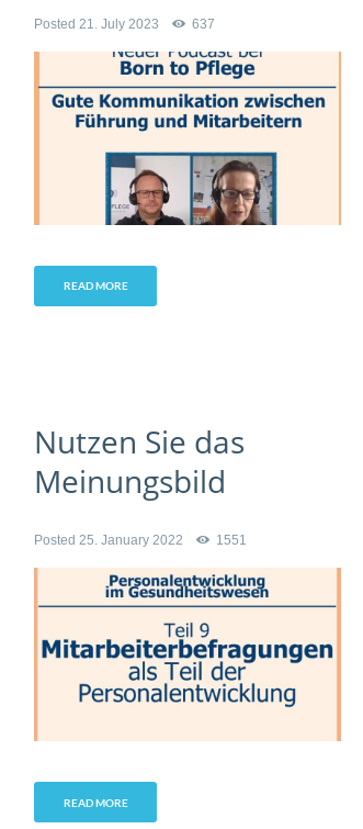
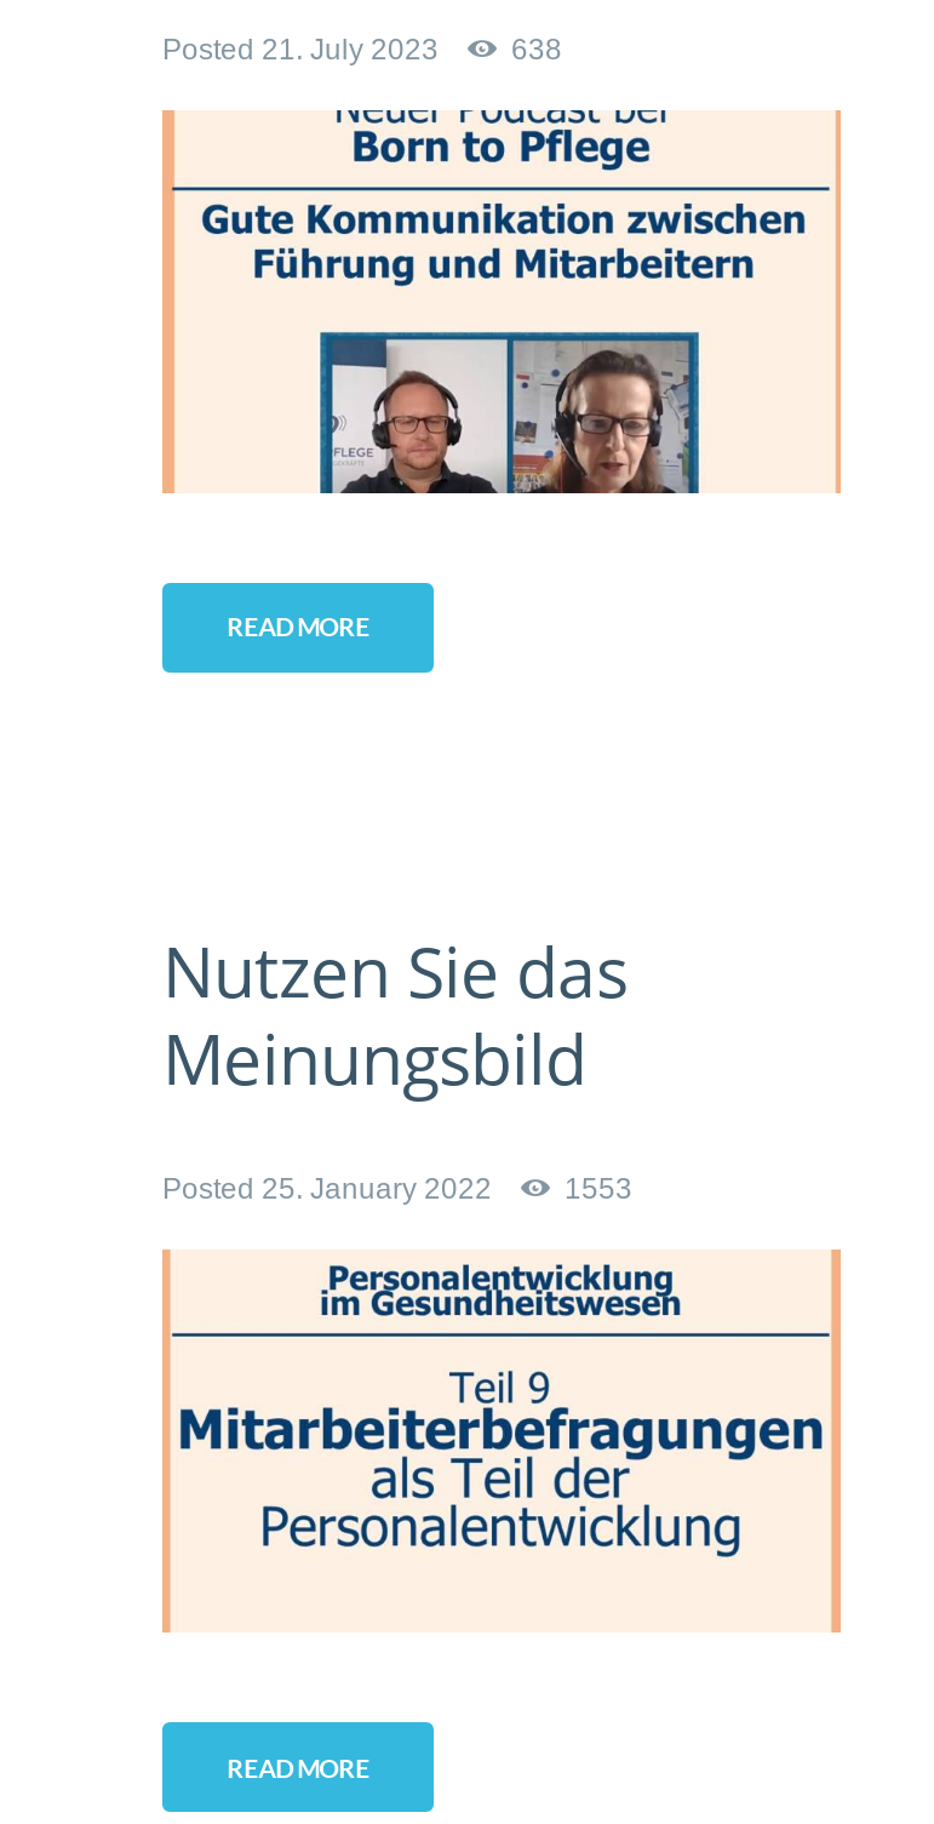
- 637
+ 638

- 1551
+ 1553
